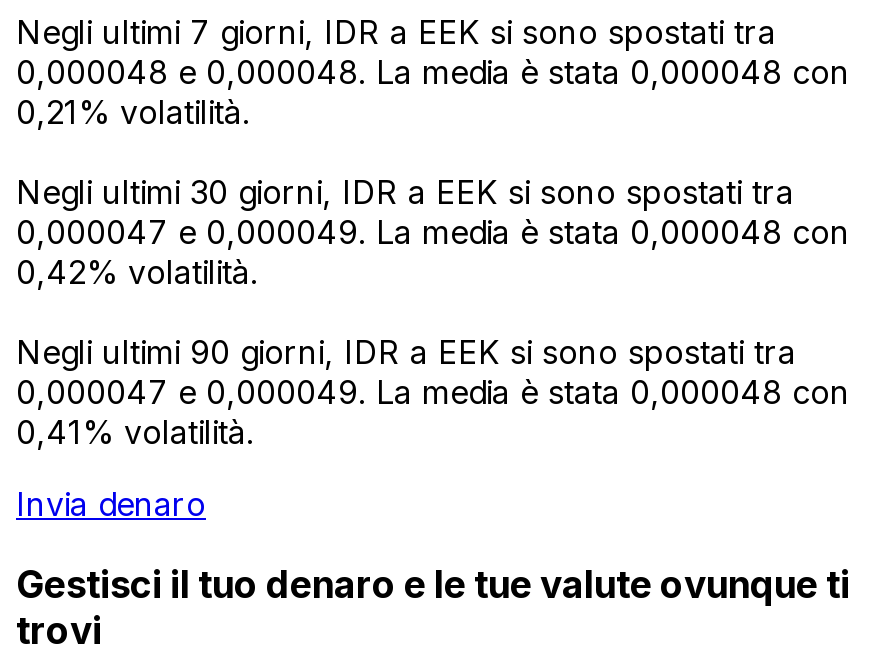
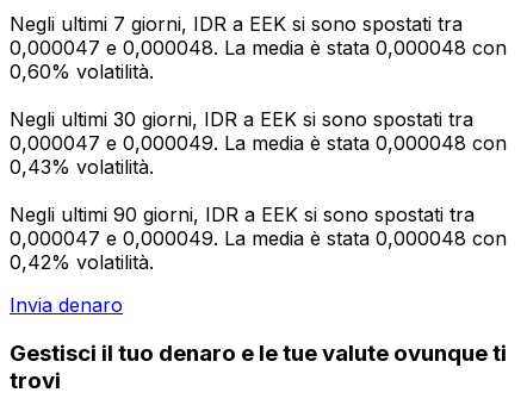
- 0,000048 e 0,000048. La media è stata 0,000048 con
+ 0,000047 e 0,000048. La media è stata 0,000048 con

- 0,21% volatilità.
+ 0,60% volatilità.

- 0,42% volatilità.
+ 0,43% volatilità.

- 0,41% volatilità.
+ 0,42% volatilità.
